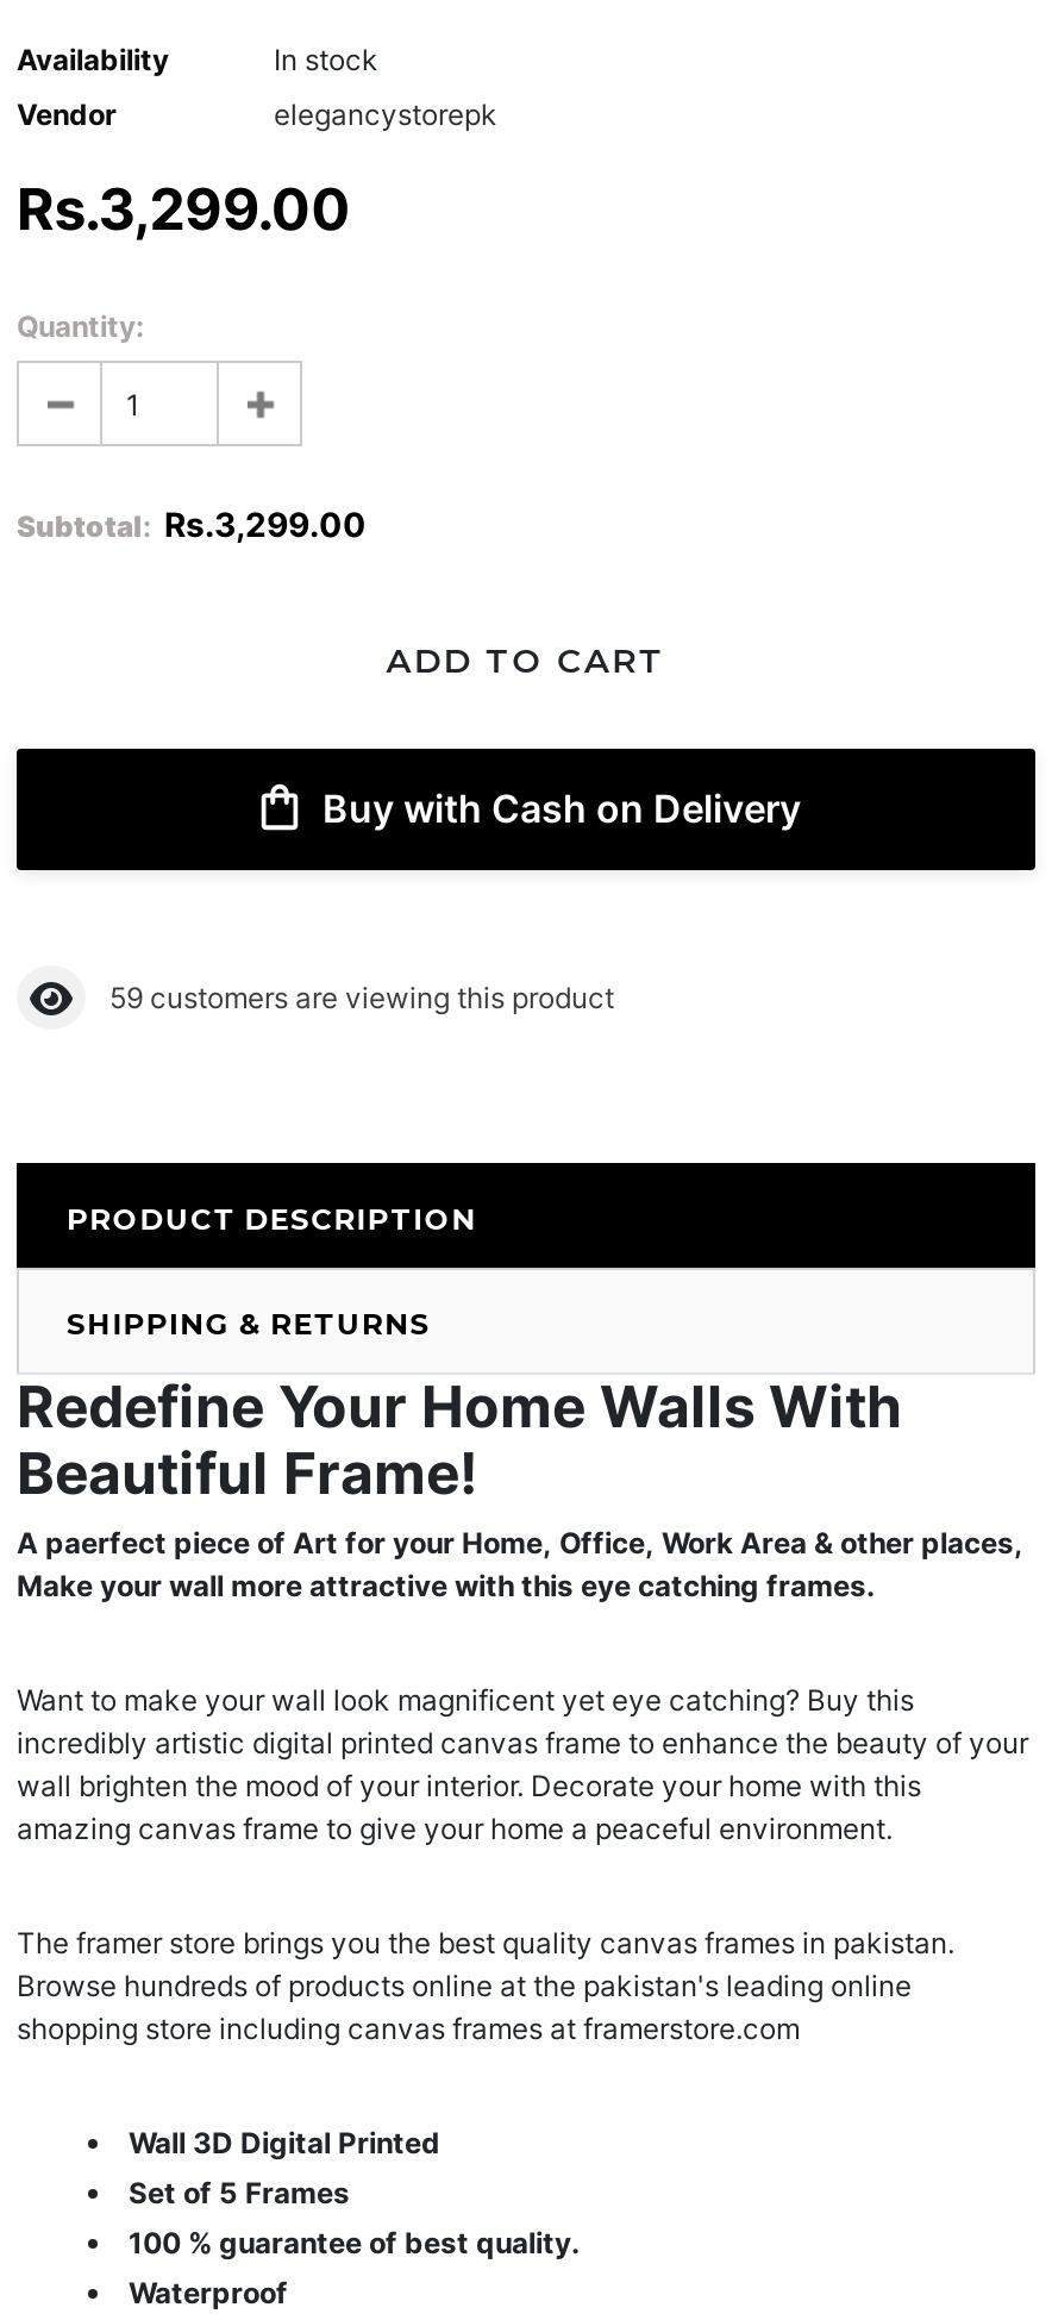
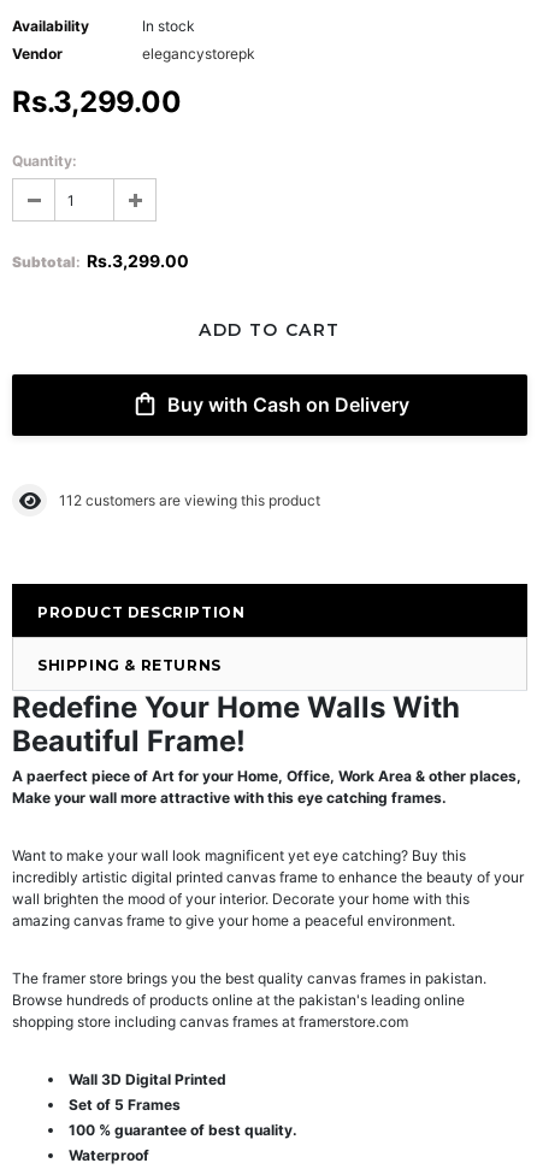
- 59 customers are viewing this product
+ 112 customers are viewing this product
